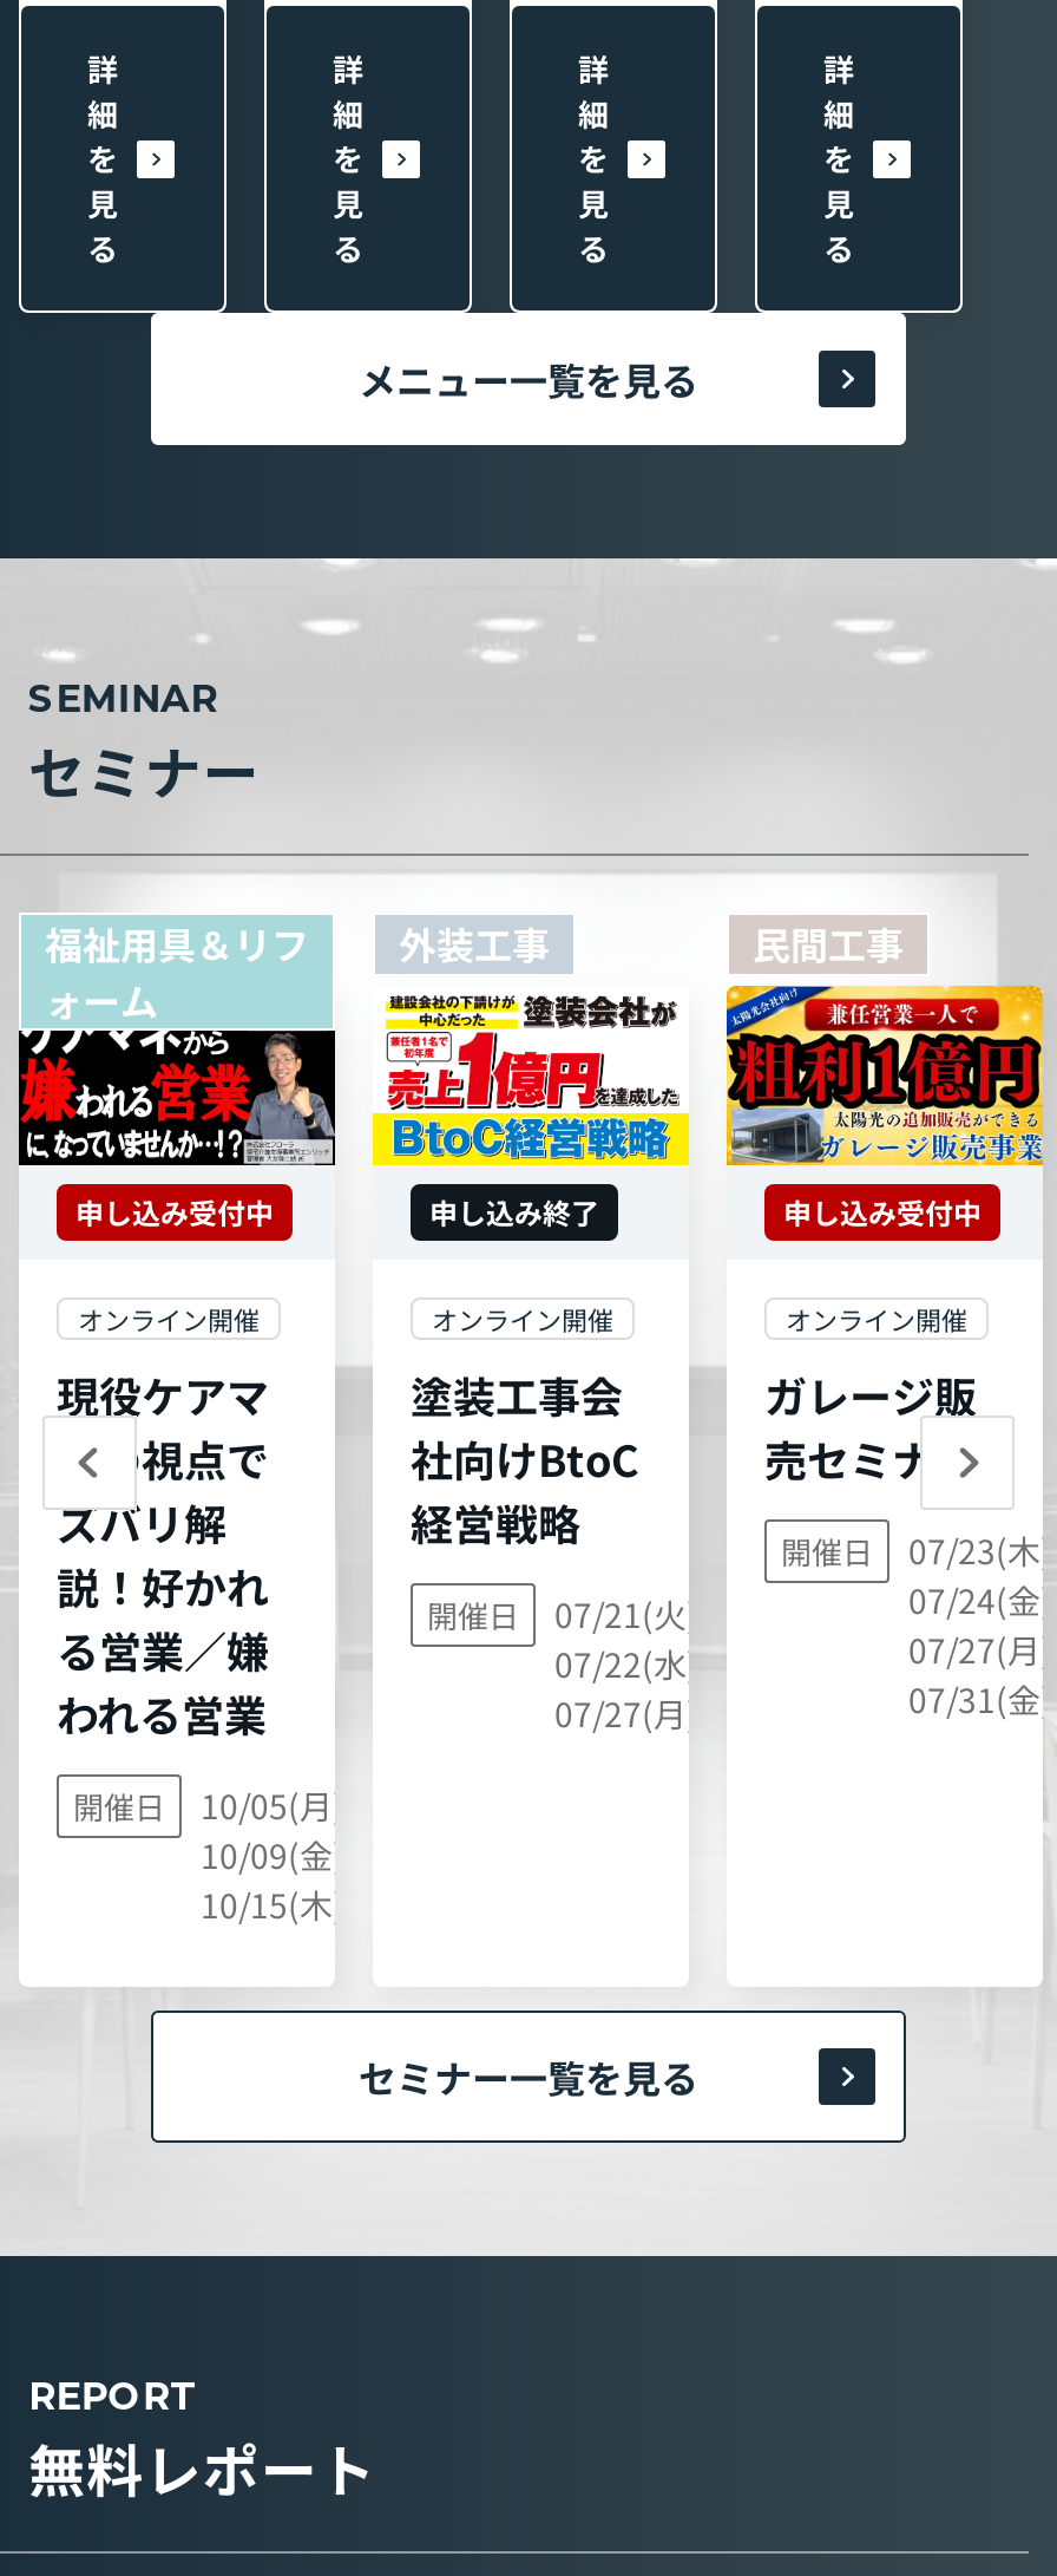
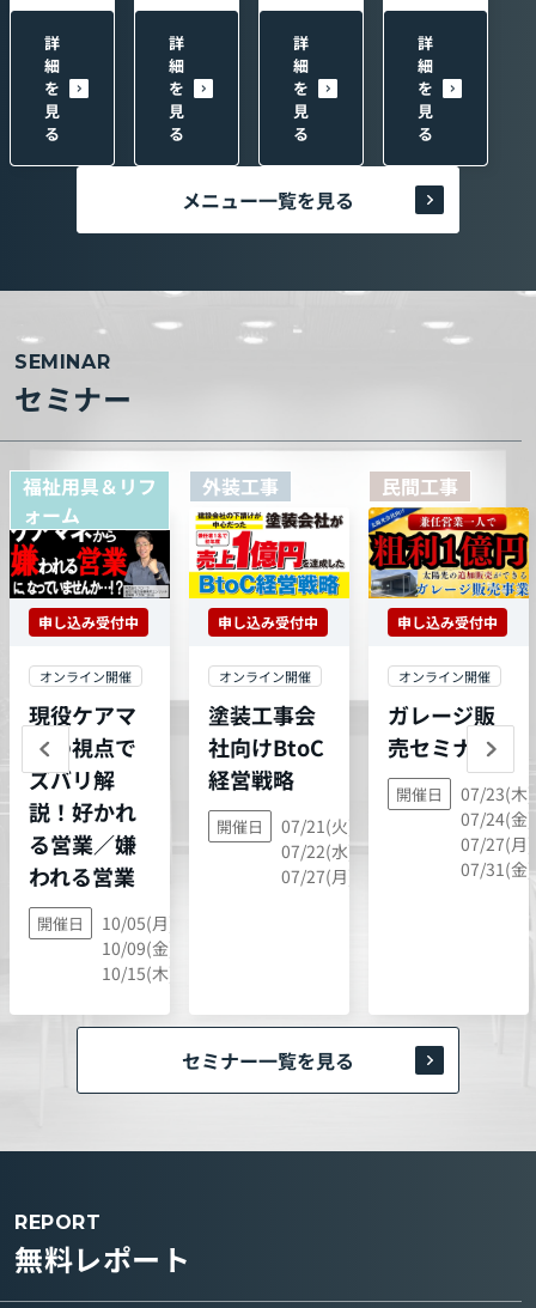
- 申し込み終了
+ 申し込み受付中
